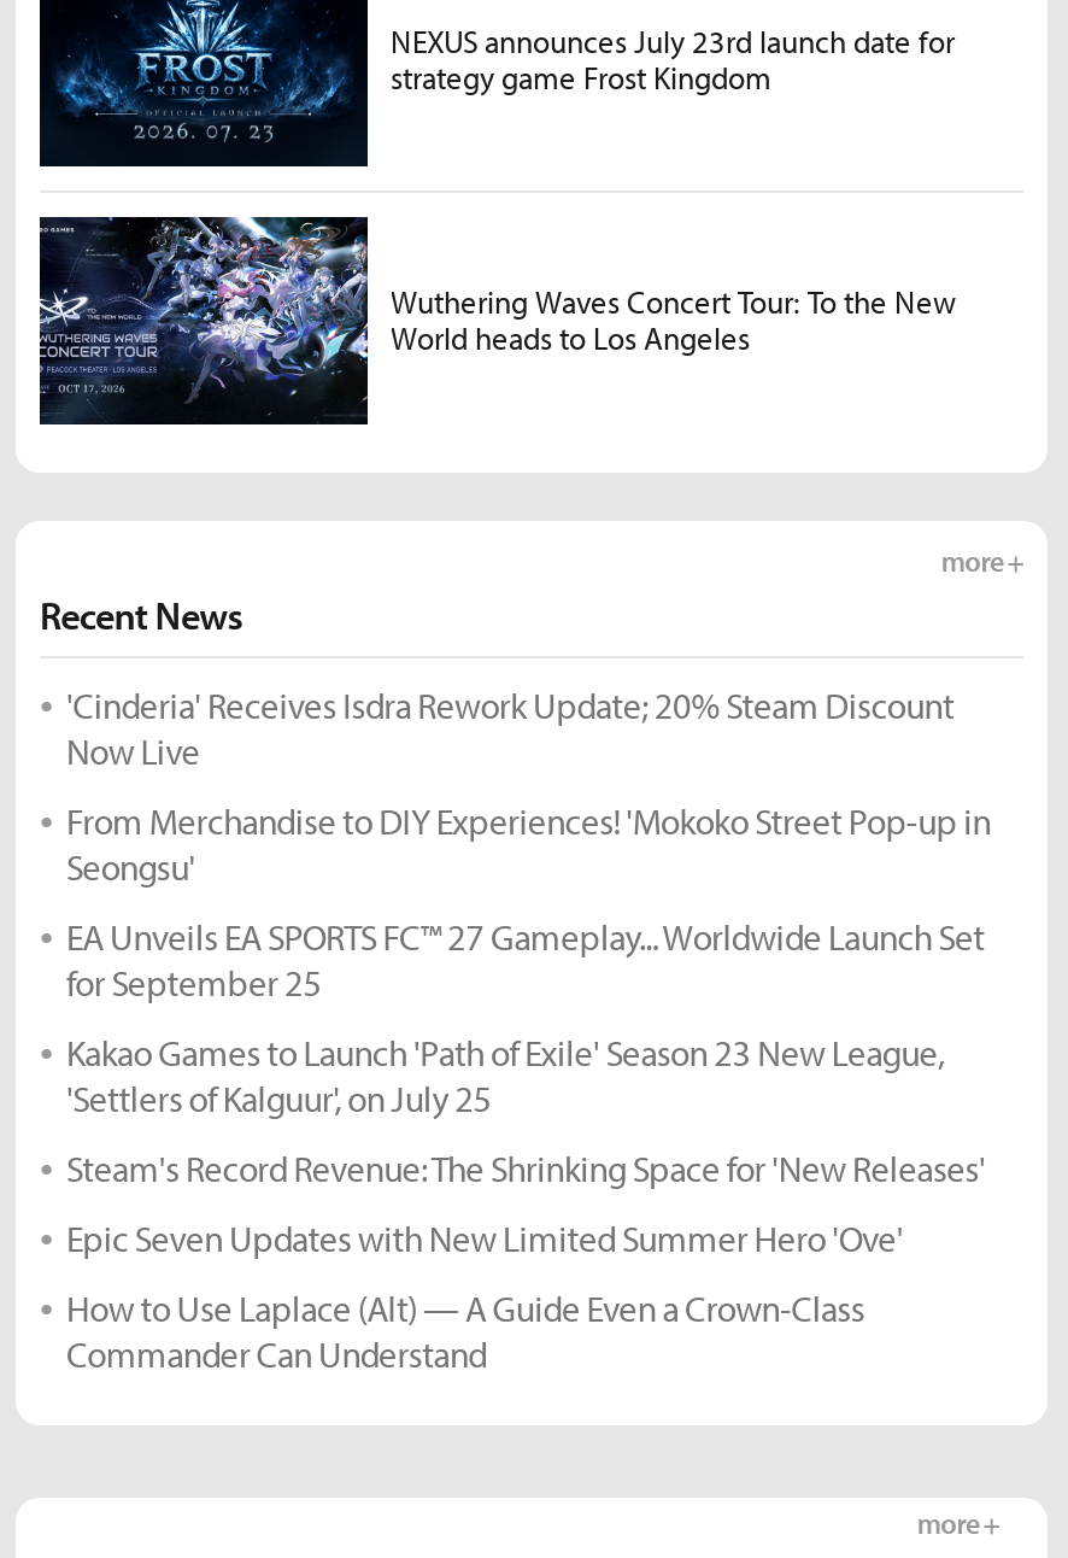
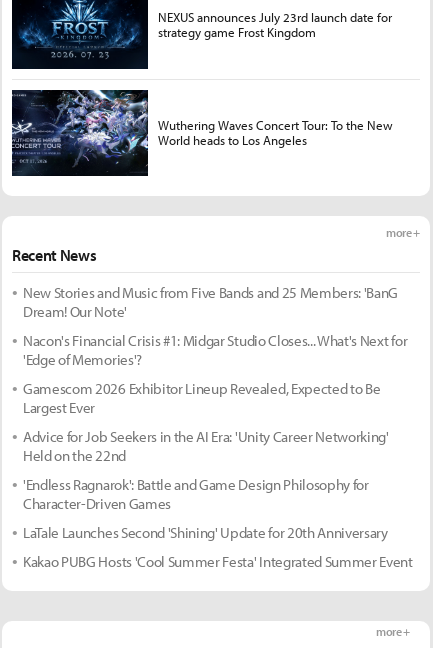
- 'Cinderia' Receives Isdra Rework Update; 20% Steam Discount
- Now Live
+ New Stories and Music from Five Bands and 25 Members: 'BanG
+ Dream! Our Note'

- From Merchandise to DIY Experiences! 'Mokoko Street Pop-up in
- Seongsu'
+ Nacon's Financial Crisis #1: Midgar Studio Closes... What's Next for
+ 'Edge of Memories'?

- EA Unveils EA SPORTS FC™ 27 Gameplay... Worldwide Launch Set
- for September 25
+ Gamescom 2026 Exhibitor Lineup Revealed, Expected to Be
+ Largest Ever

- Kakao Games to Launch 'Path of Exile' Season 23 New League,
- 'Settlers of Kalguur', on July 25
+ Advice for Job Seekers in the AI Era: 'Unity Career Networking'
+ Held on the 22nd

- Steam's Record Revenue: The Shrinking Space for 'New Releases'
+ 'Endless Ragnarok': Battle and Game Design Philosophy for
+ Character-Driven Games

- Epic Seven Updates with New Limited Summer Hero 'Ove'
+ LaTale Launches Second 'Shining' Update for 20th Anniversary

- How to Use Laplace (Alt) — A Guide Even a Crown-Class
- Commander Can Understand
+ Kakao PUBG Hosts 'Cool Summer Festa' Integrated Summer Event
